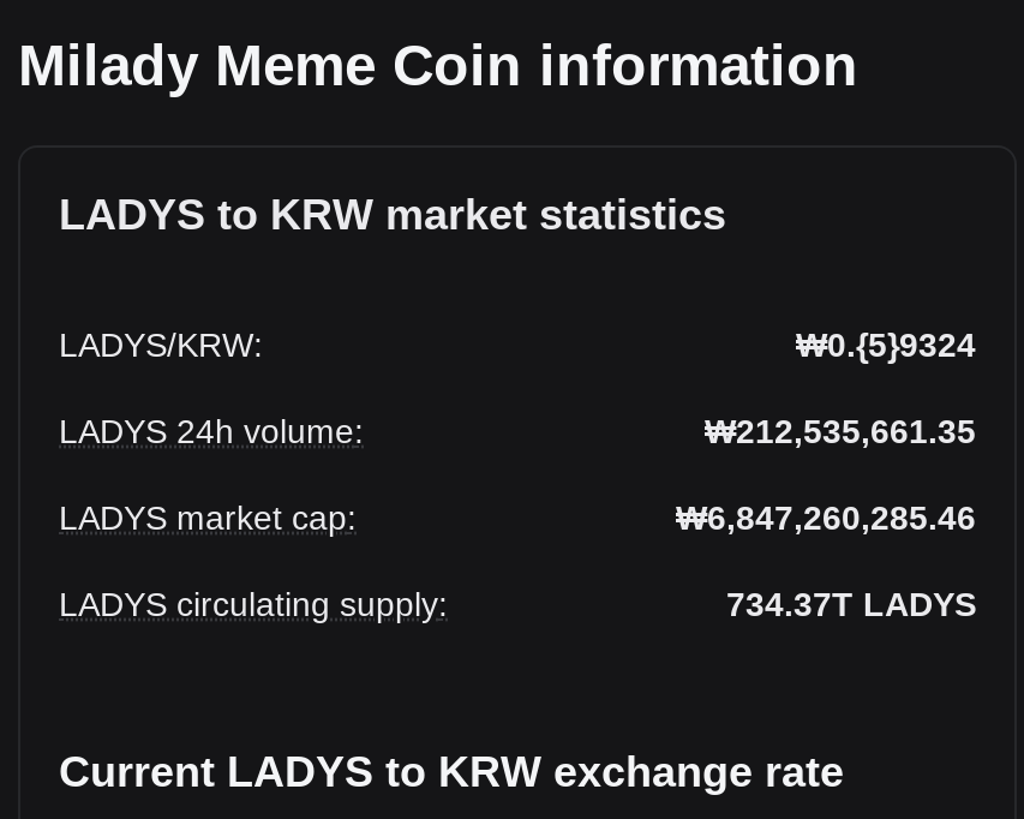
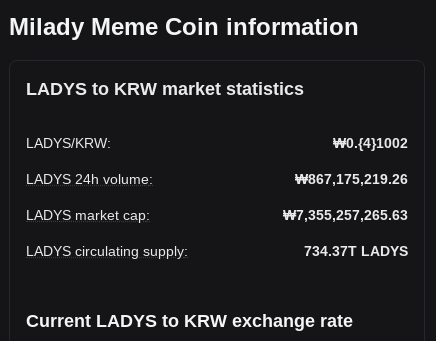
- ₩0.{5}9324
+ ₩0.{4}1002

- ₩212,535,661.35
+ ₩867,175,219.26

- ₩6,847,260,285.46
+ ₩7,355,257,265.63
